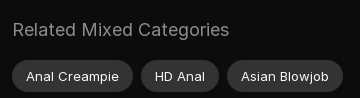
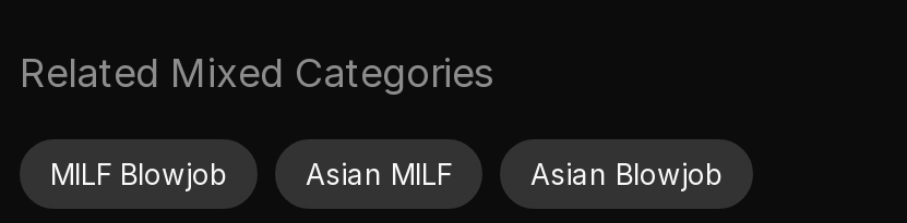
- Anal Creampie
- HD Anal
+ MILF Blowjob
+ Asian MILF
